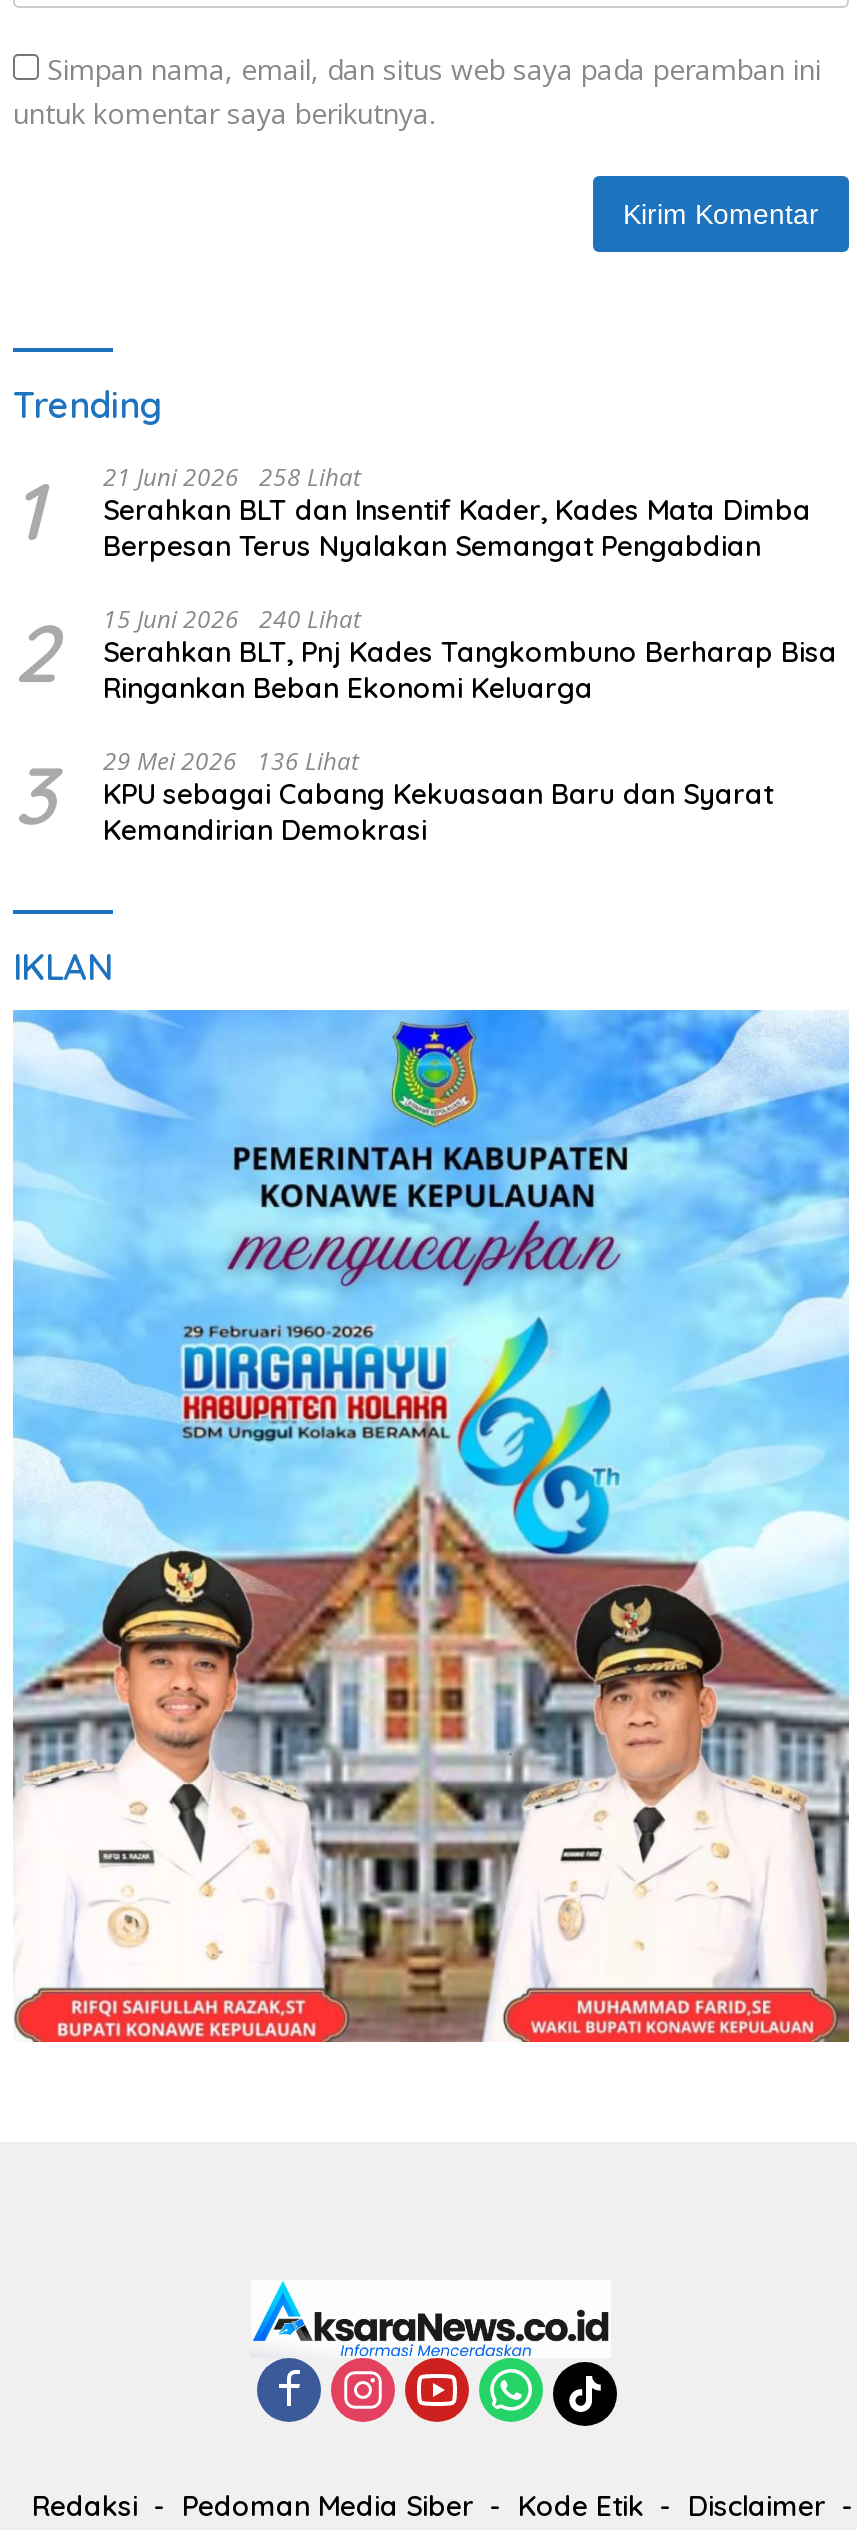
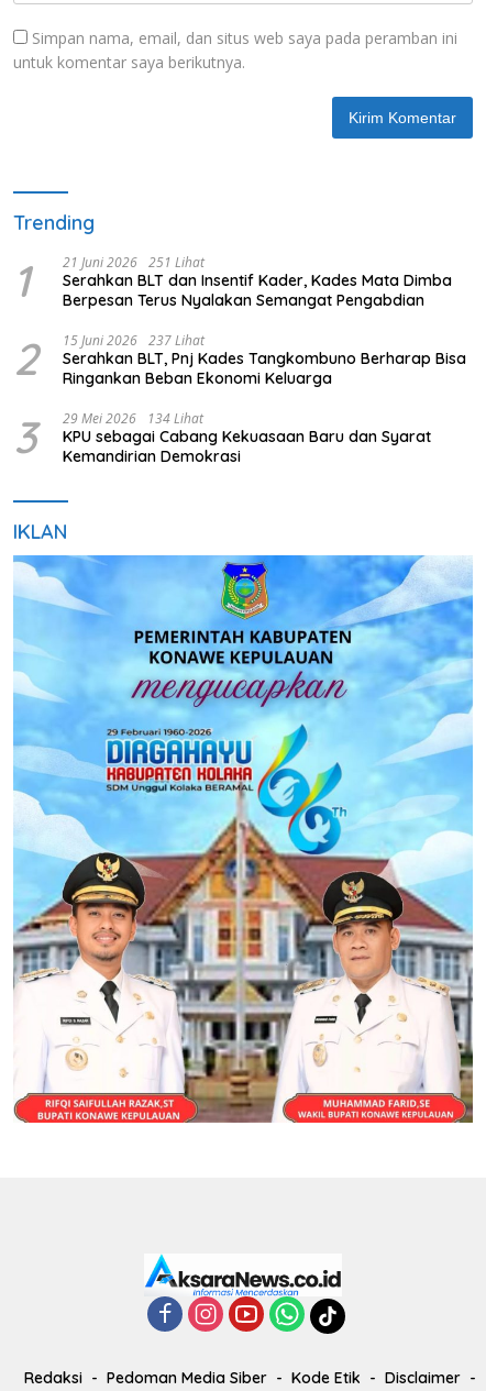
- 1 21 Juni 2026 258 Lihat Serahkan BLT dan Insentif Kader, Kades Mata Dimba Berpesan Terus Nyalakan Semangat Pengabdian
+ 1 21 Juni 2026 251 Lihat Serahkan BLT dan Insentif Kader, Kades Mata Dimba Berpesan Terus Nyalakan Semangat Pengabdian

- 2 15 Juni 2026 240 Lihat Serahkan BLT, Pnj Kades Tangkombuno Berharap Bisa Ringankan Beban Ekonomi Keluarga
+ 2 15 Juni 2026 237 Lihat Serahkan BLT, Pnj Kades Tangkombuno Berharap Bisa Ringankan Beban Ekonomi Keluarga

- 3 29 Mei 2026 136 Lihat KPU sebagai Cabang Kekuasaan Baru dan Syarat Kemandirian Demokrasi
+ 3 29 Mei 2026 134 Lihat KPU sebagai Cabang Kekuasaan Baru dan Syarat Kemandirian Demokrasi
